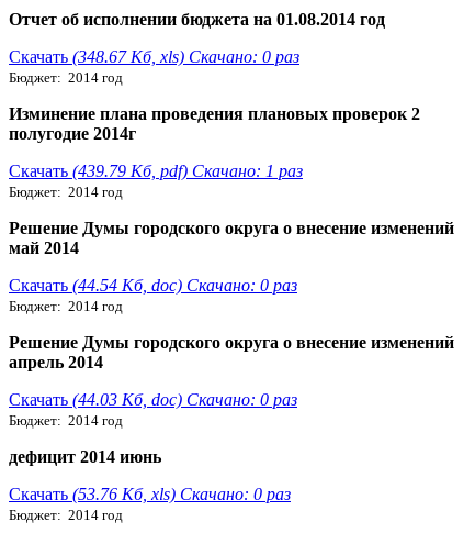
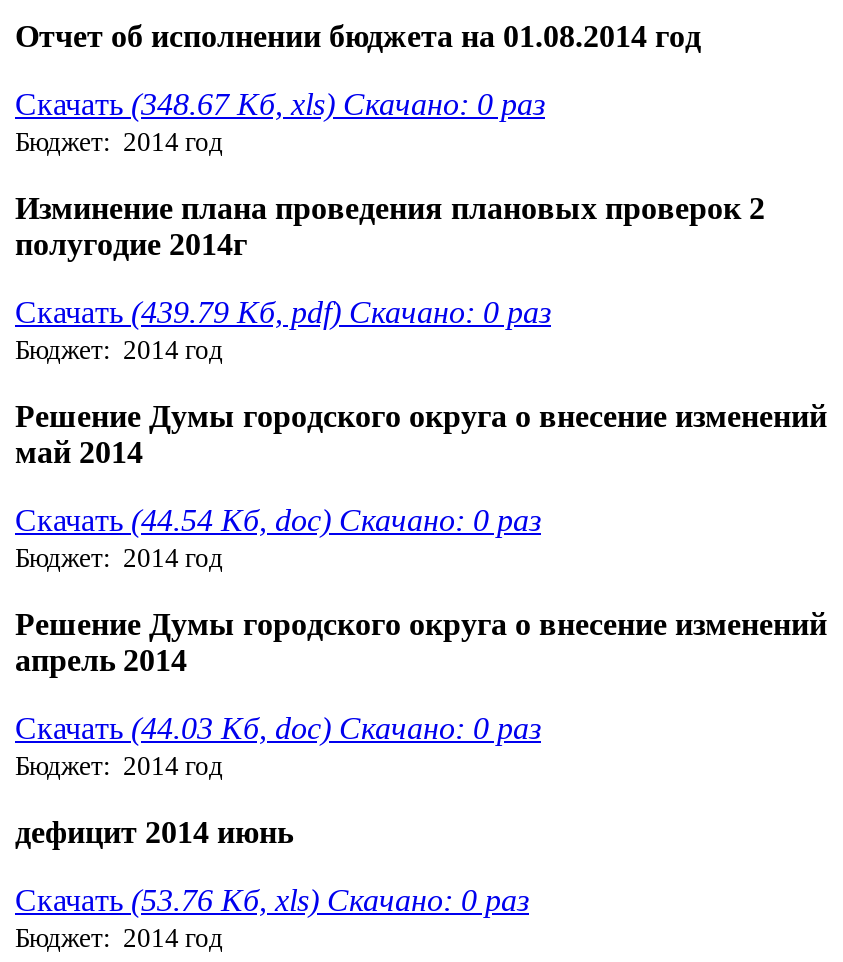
- Скачать (439.79 Кб, pdf) Скачано: 1 раз
+ Скачать (439.79 Кб, pdf) Скачано: 0 раз
